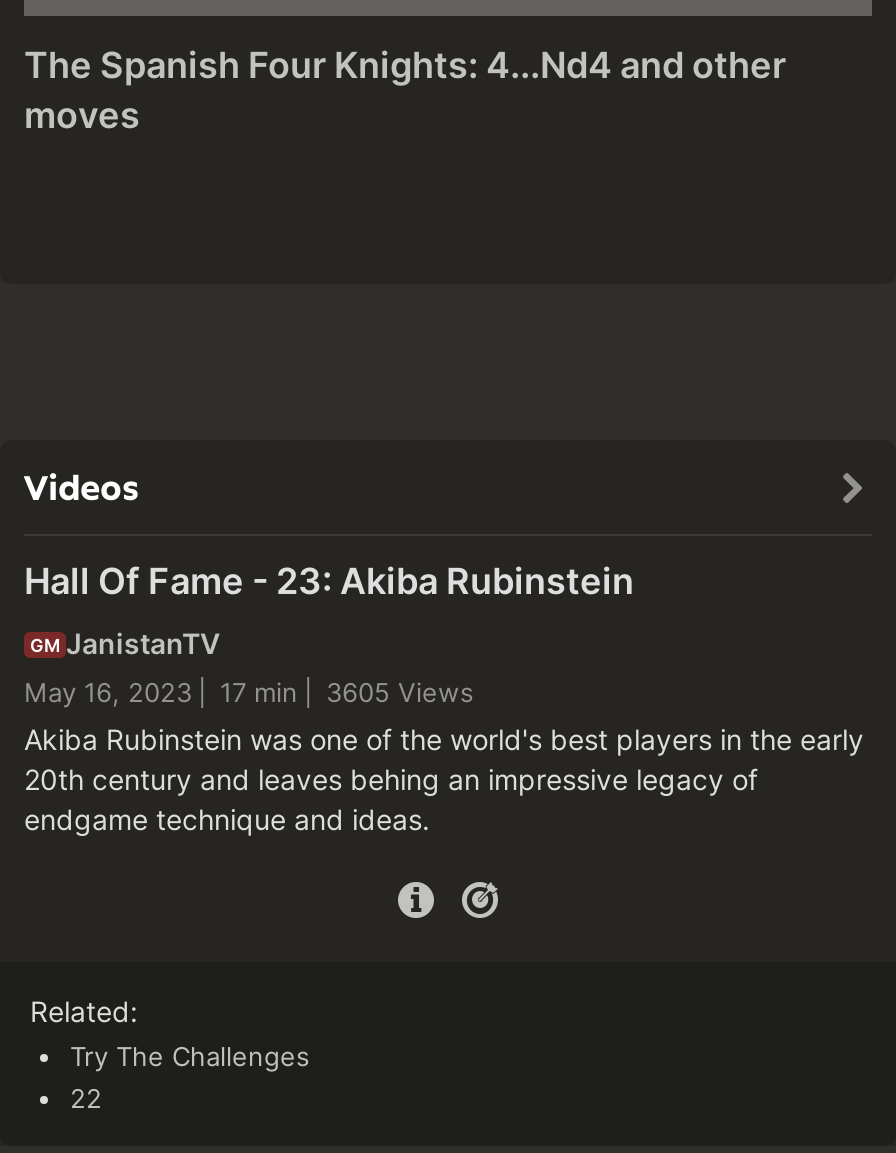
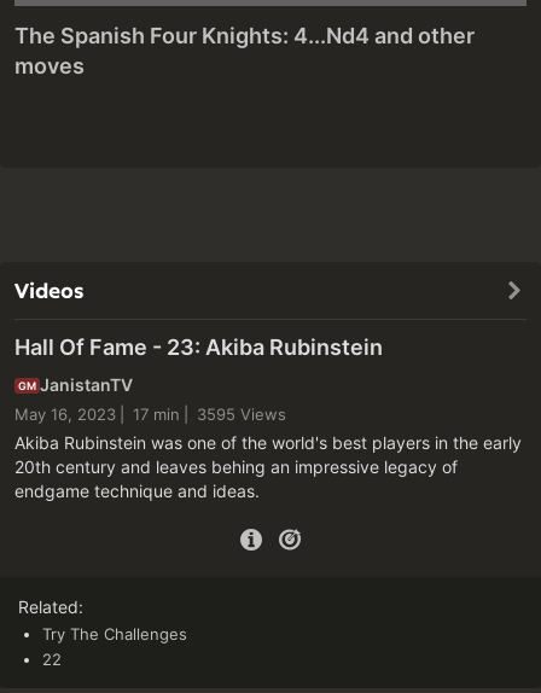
- May 16, 2023 17 min 3605 Views
+ May 16, 2023 17 min 3595 Views
